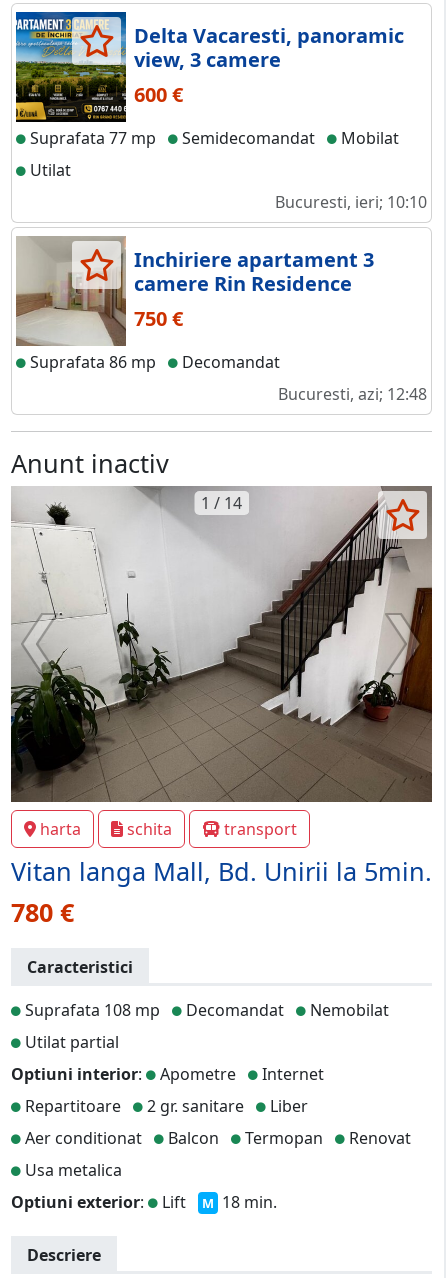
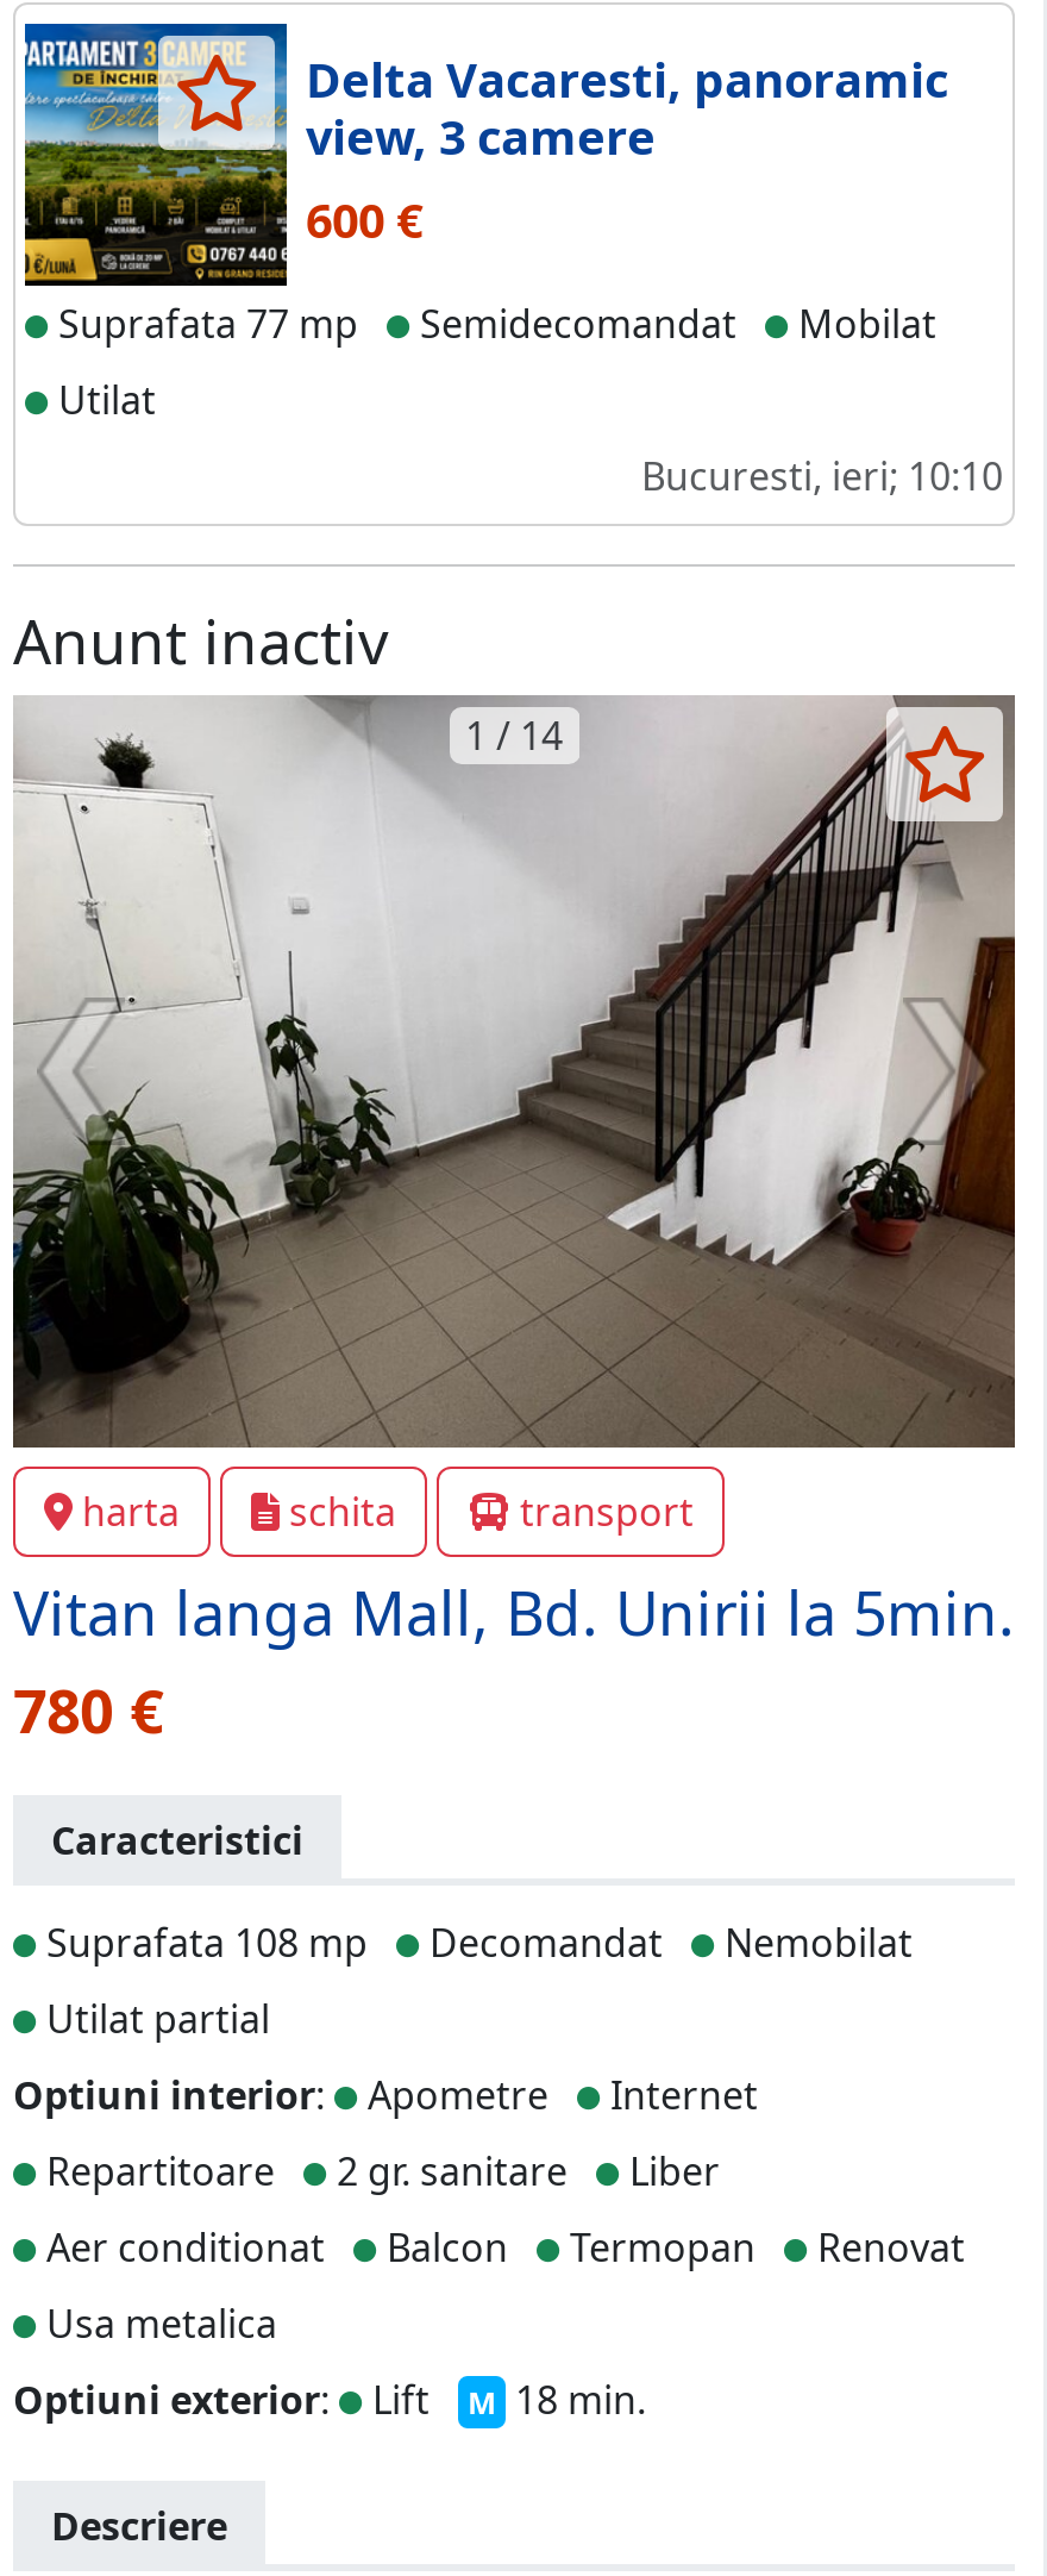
- [image]
- Inchiriere apartament 3
- camere Rin Residence
- 750 €
- Suprafata 86 mp
- Decomandat
- Bucuresti, azi; 12:48
